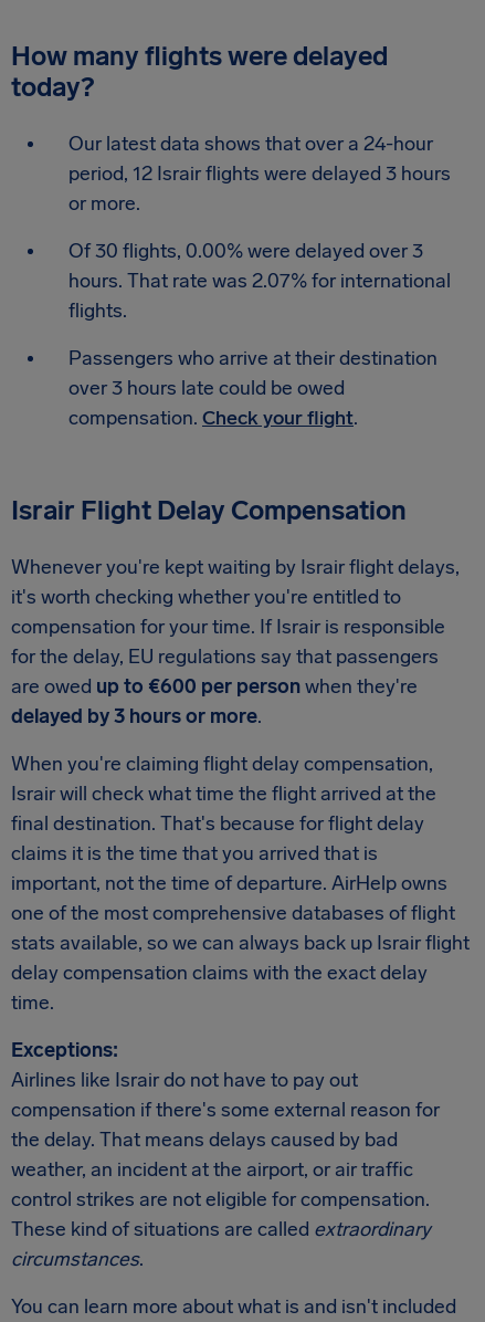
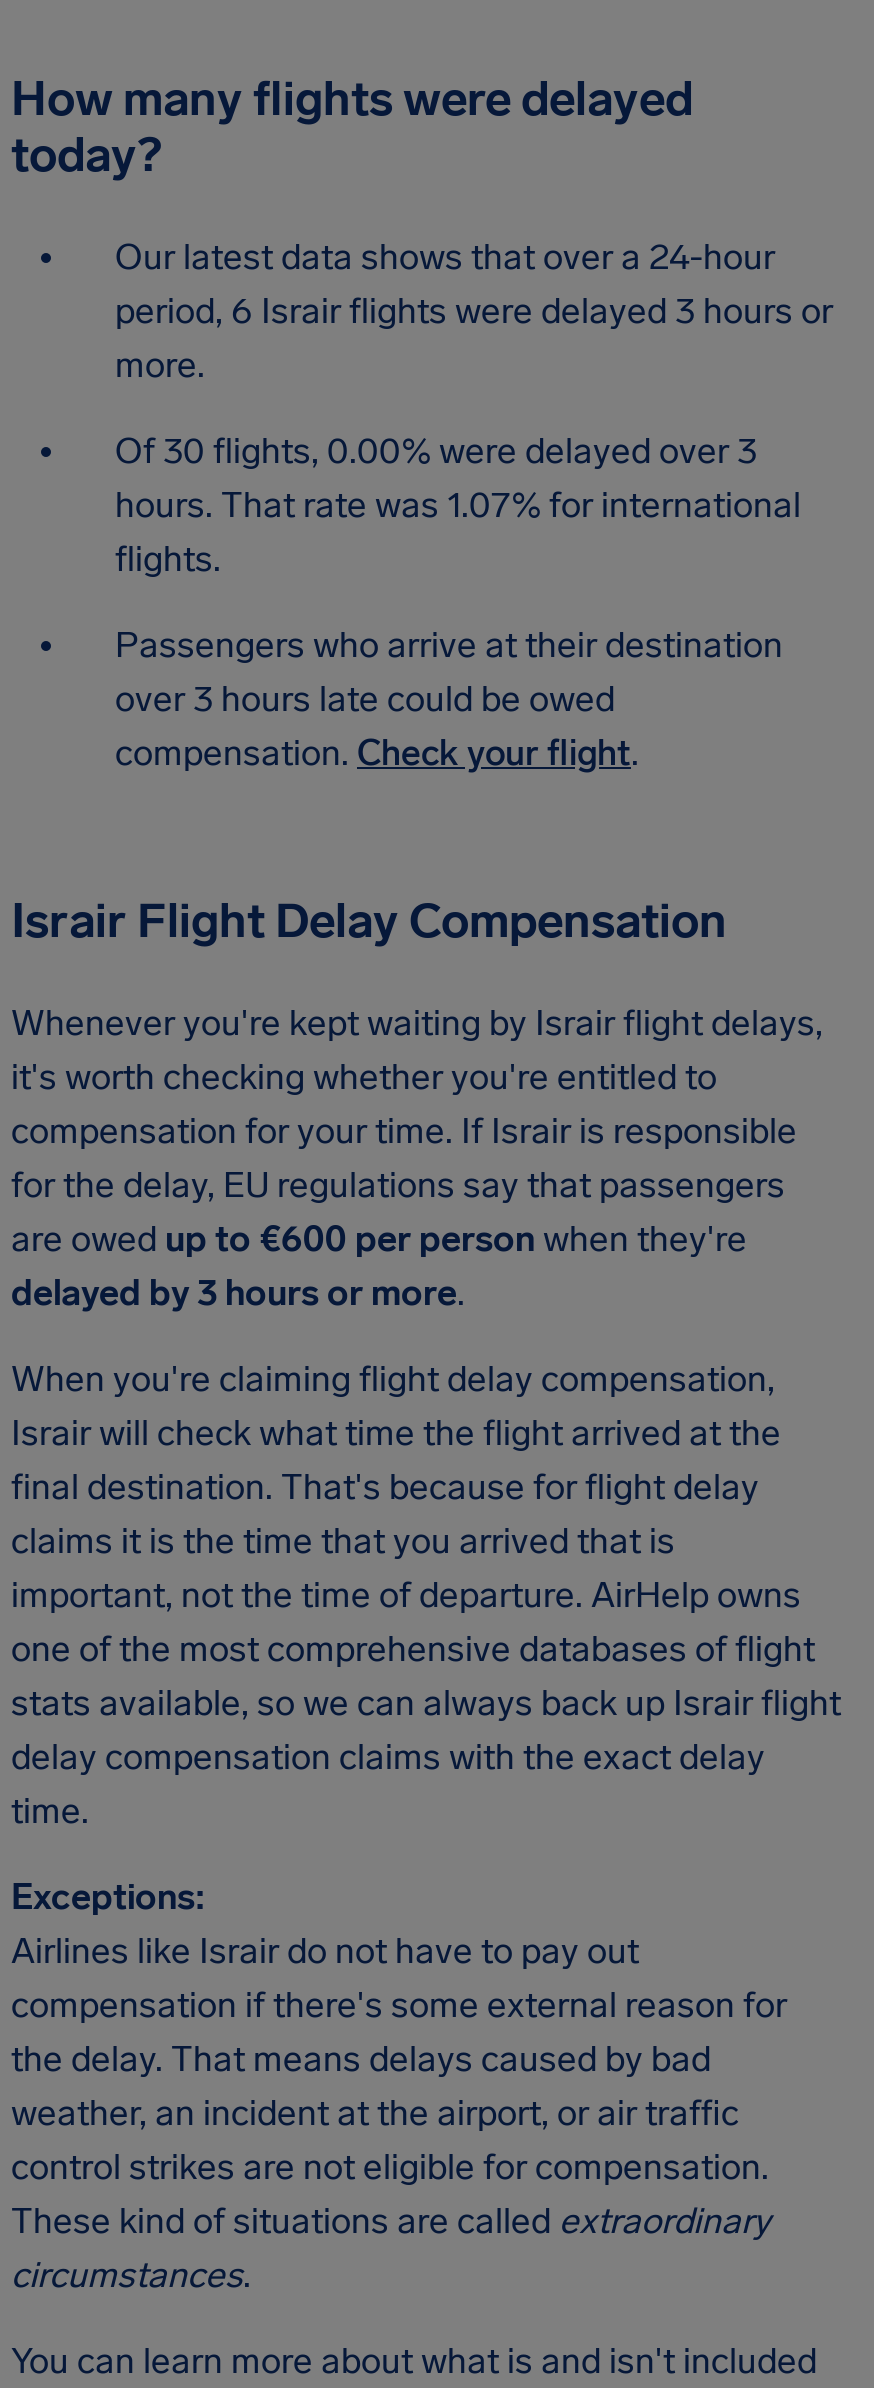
- period, 12 Israir flights were delayed 3 hours
- or more.
+ period, 6 Israir flights were delayed 3 hours or
+ more.

- hours. That rate was 2.07% for international
+ hours. That rate was 1.07% for international
